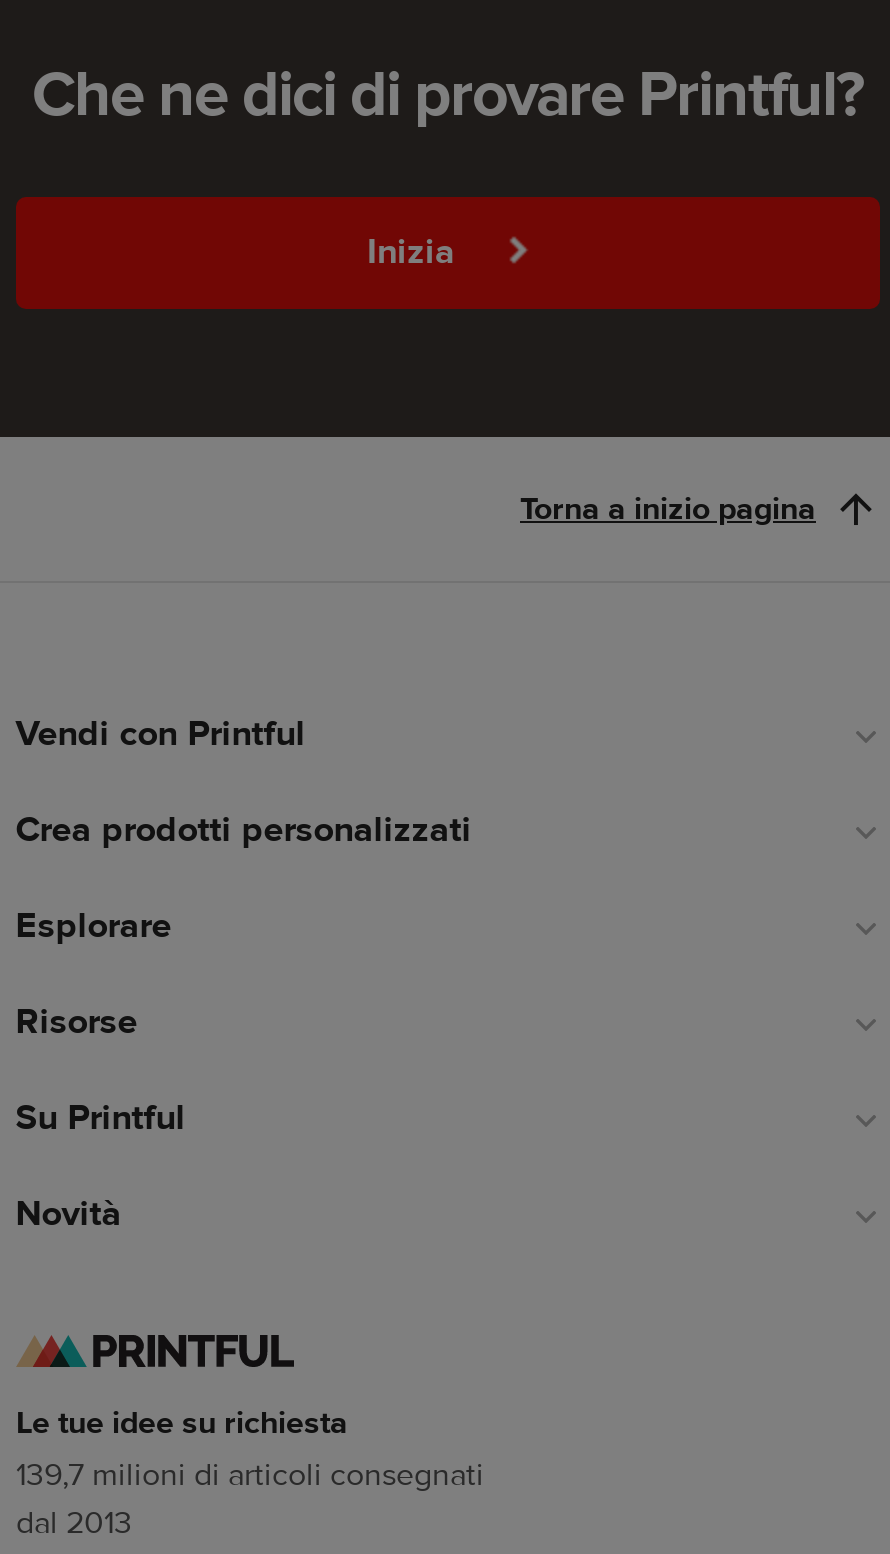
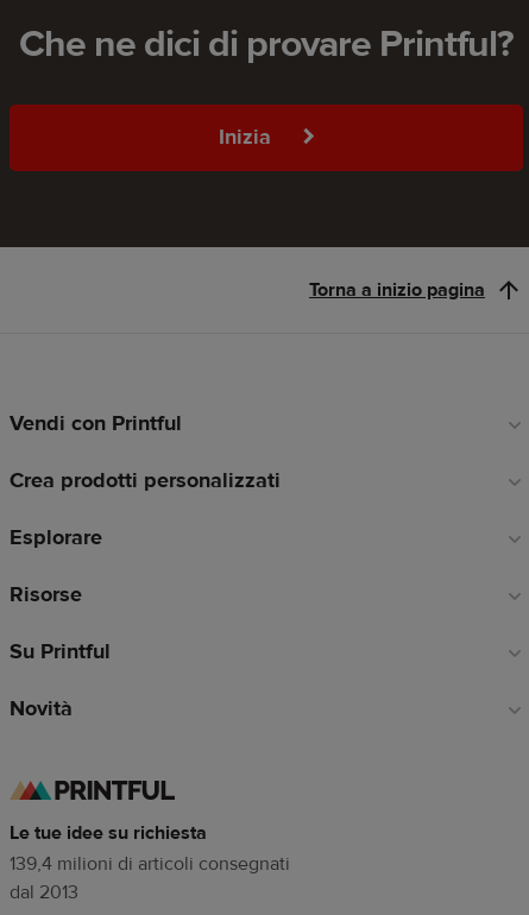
- 139,7 milioni di articoli consegnati
+ 139,4 milioni di articoli consegnati
